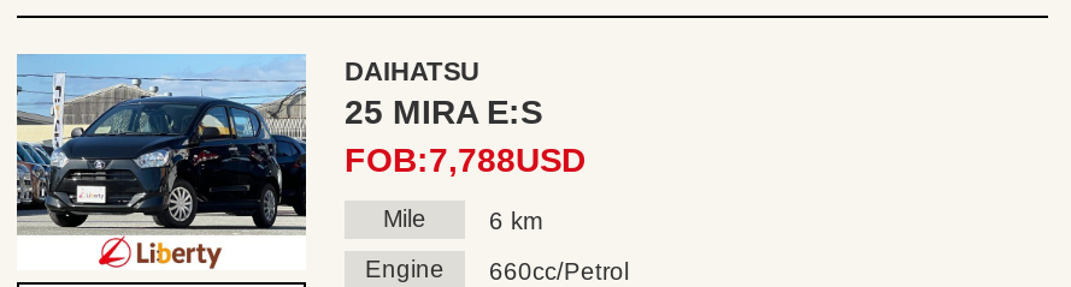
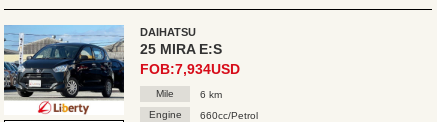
- FOB:7,788USD
+ FOB:7,934USD
